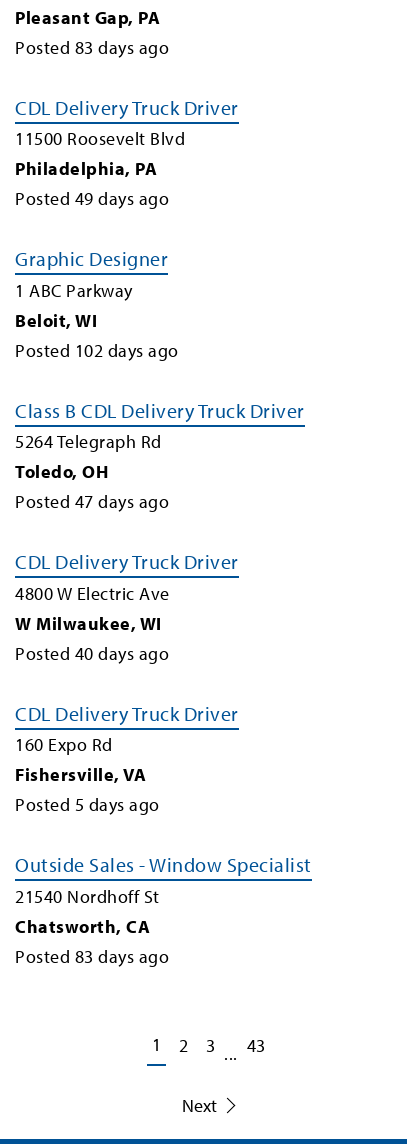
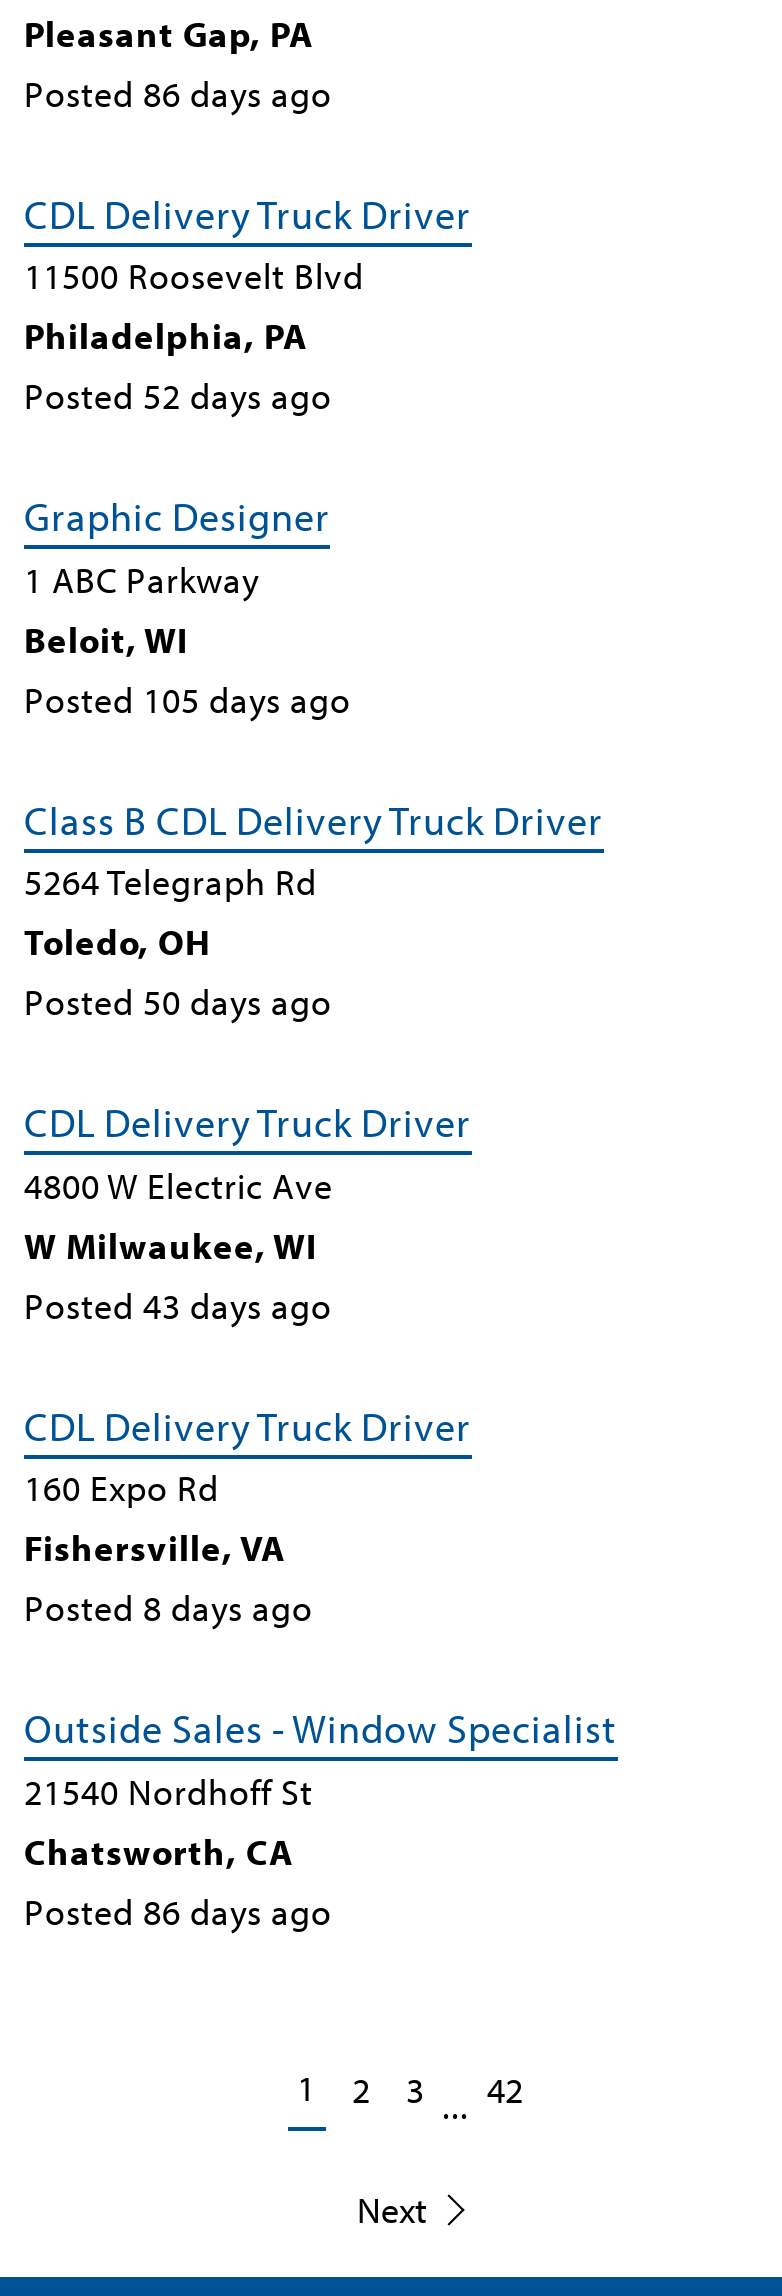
- Posted 83 days ago
+ Posted 86 days ago

- Posted 49 days ago
+ Posted 52 days ago

- Posted 102 days ago
+ Posted 105 days ago

- Posted 47 days ago
+ Posted 50 days ago

- Posted 40 days ago
+ Posted 43 days ago

- Posted 5 days ago
+ Posted 8 days ago

- Posted 83 days ago
+ Posted 86 days ago

- 1 2 3 ... 43
+ 1 2 3 ... 42
